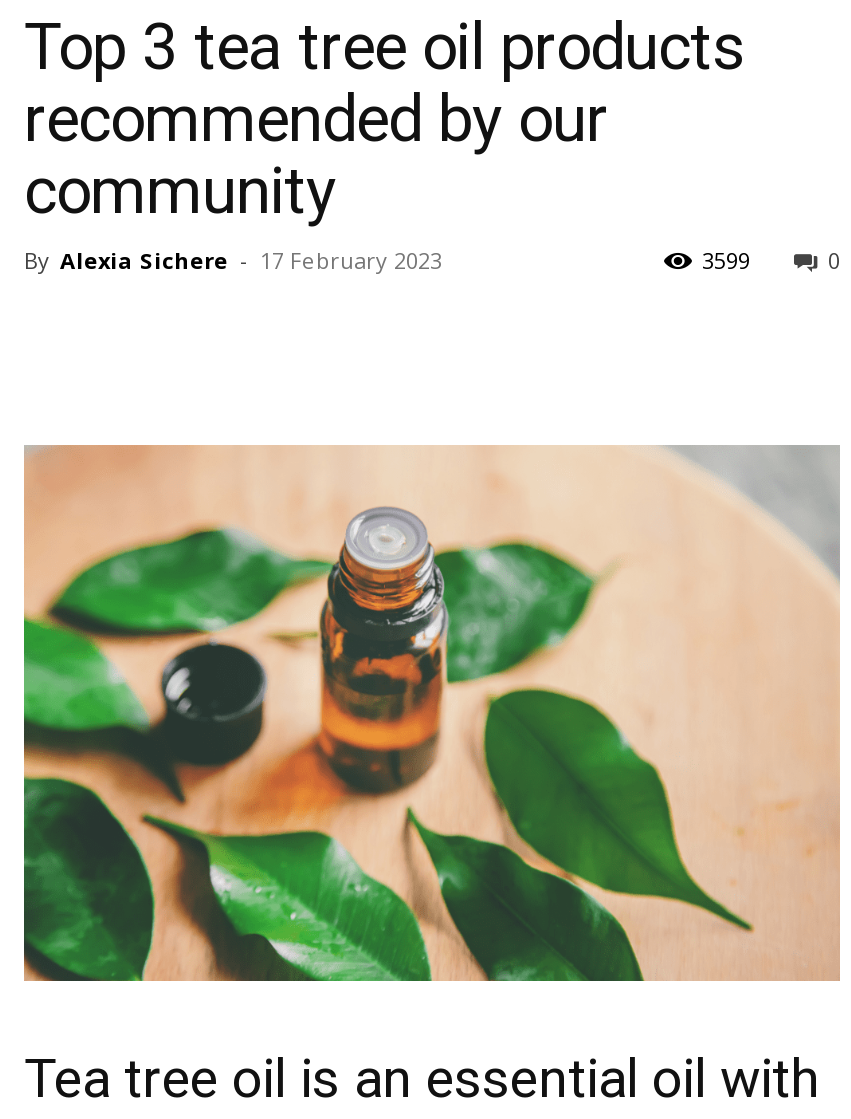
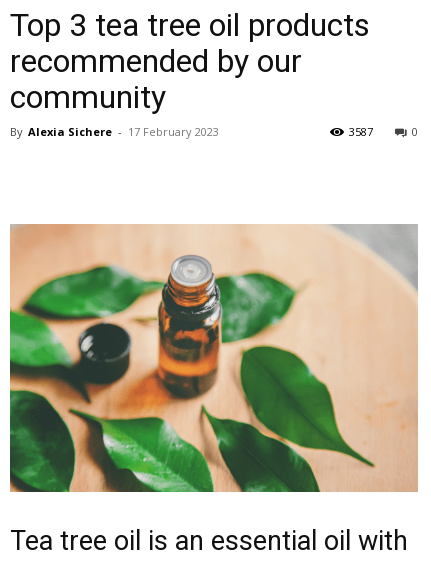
- 3599
+ 3587
